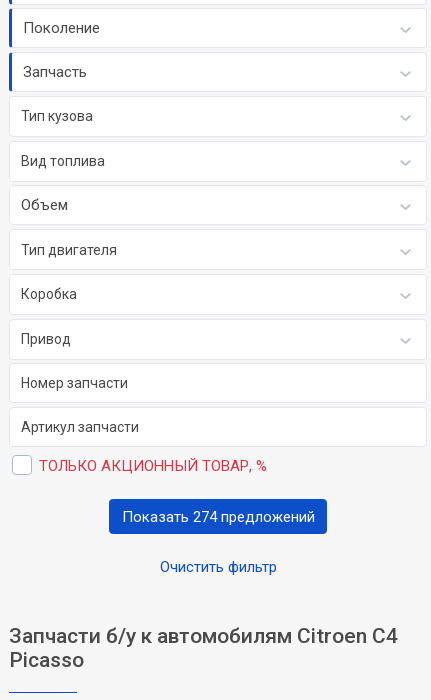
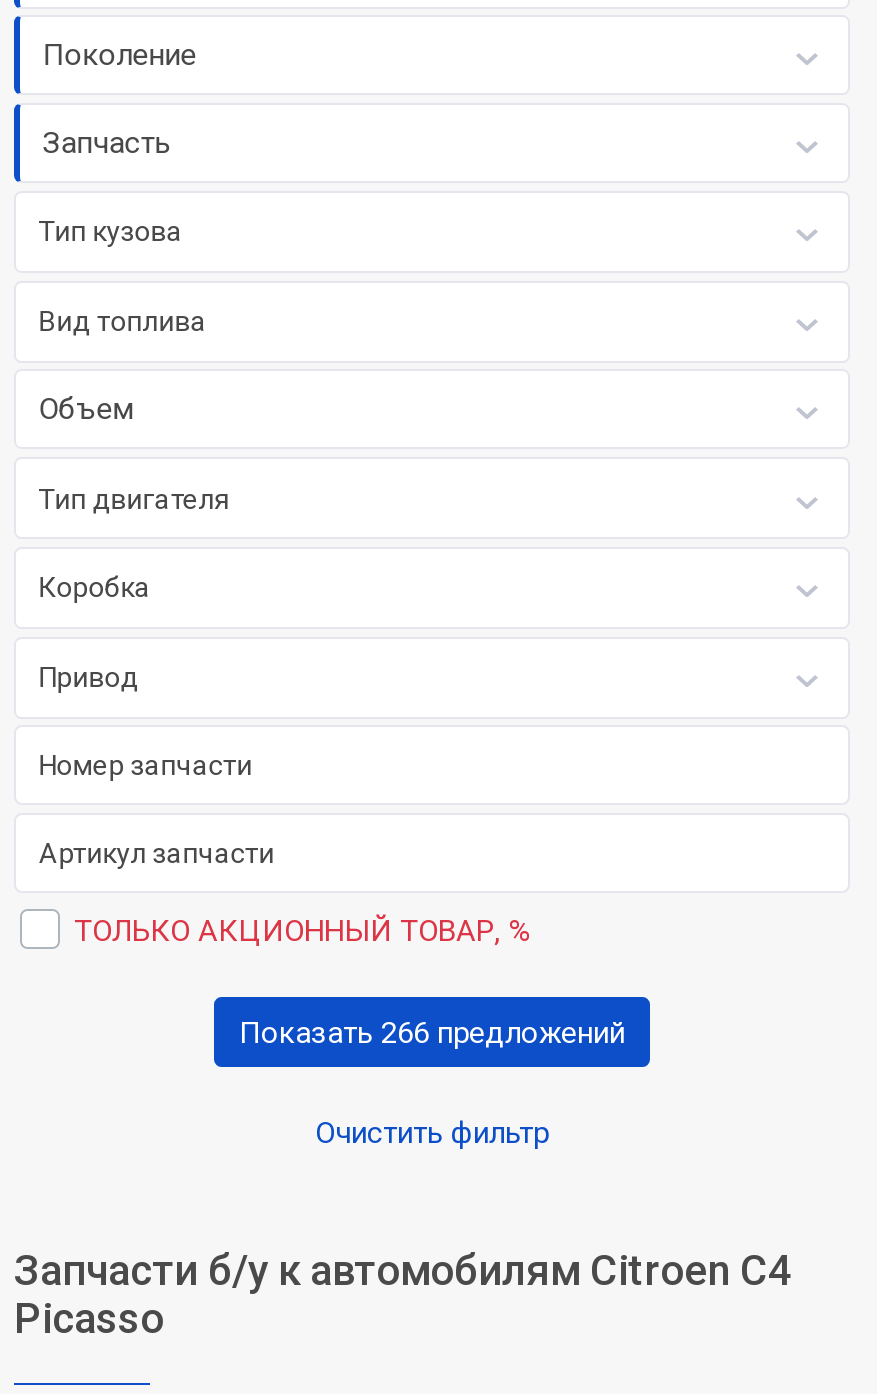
- Показать 274 предложений
+ Показать 266 предложений
